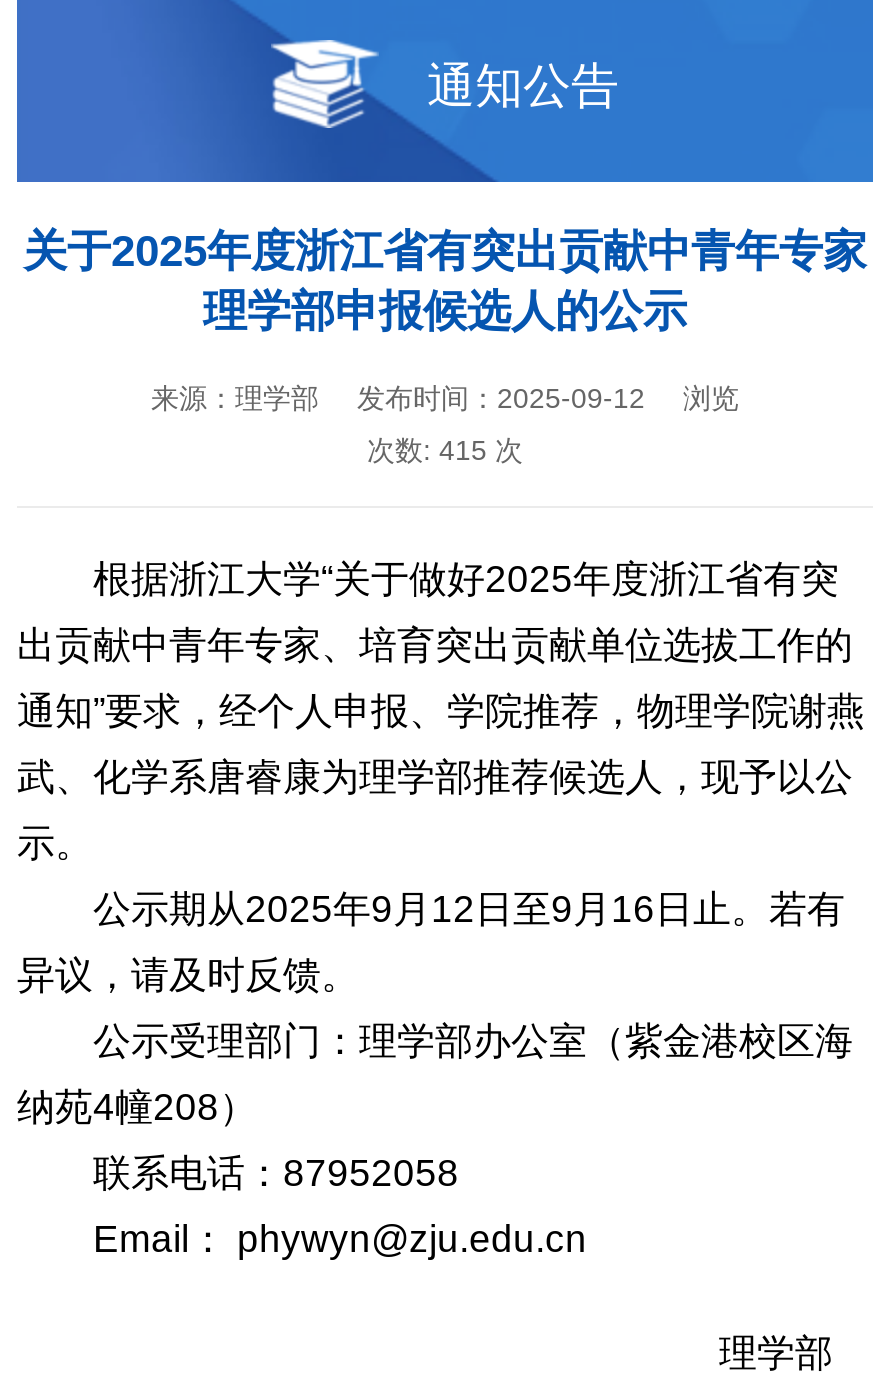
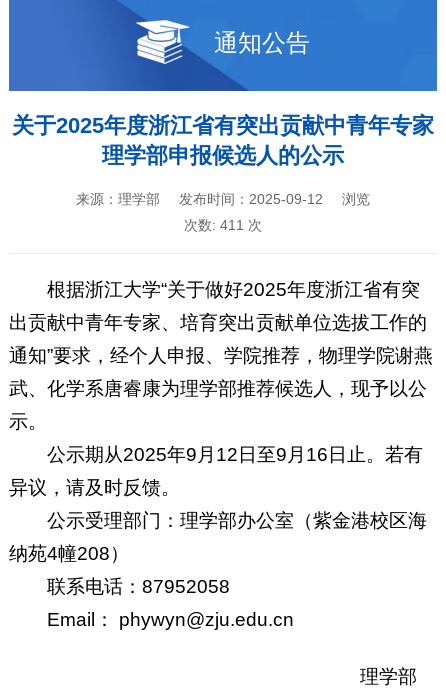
- 次数: 415次
+ 次数: 411次
